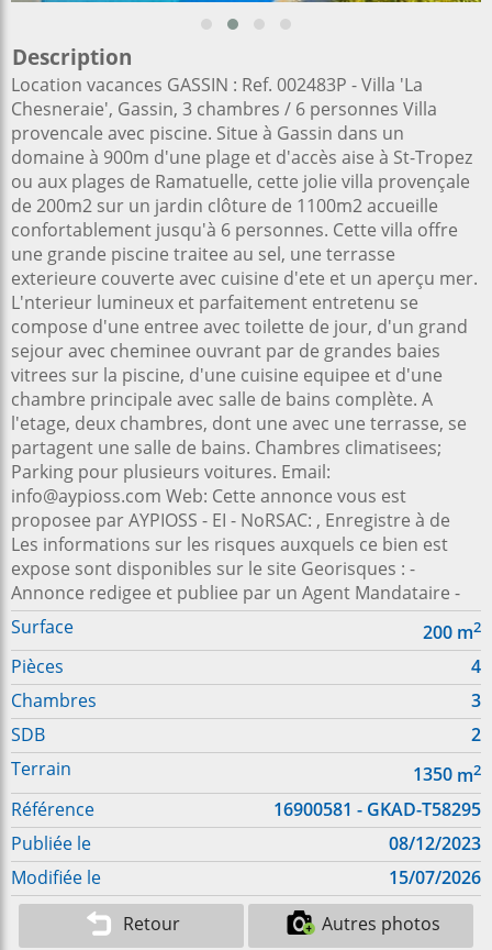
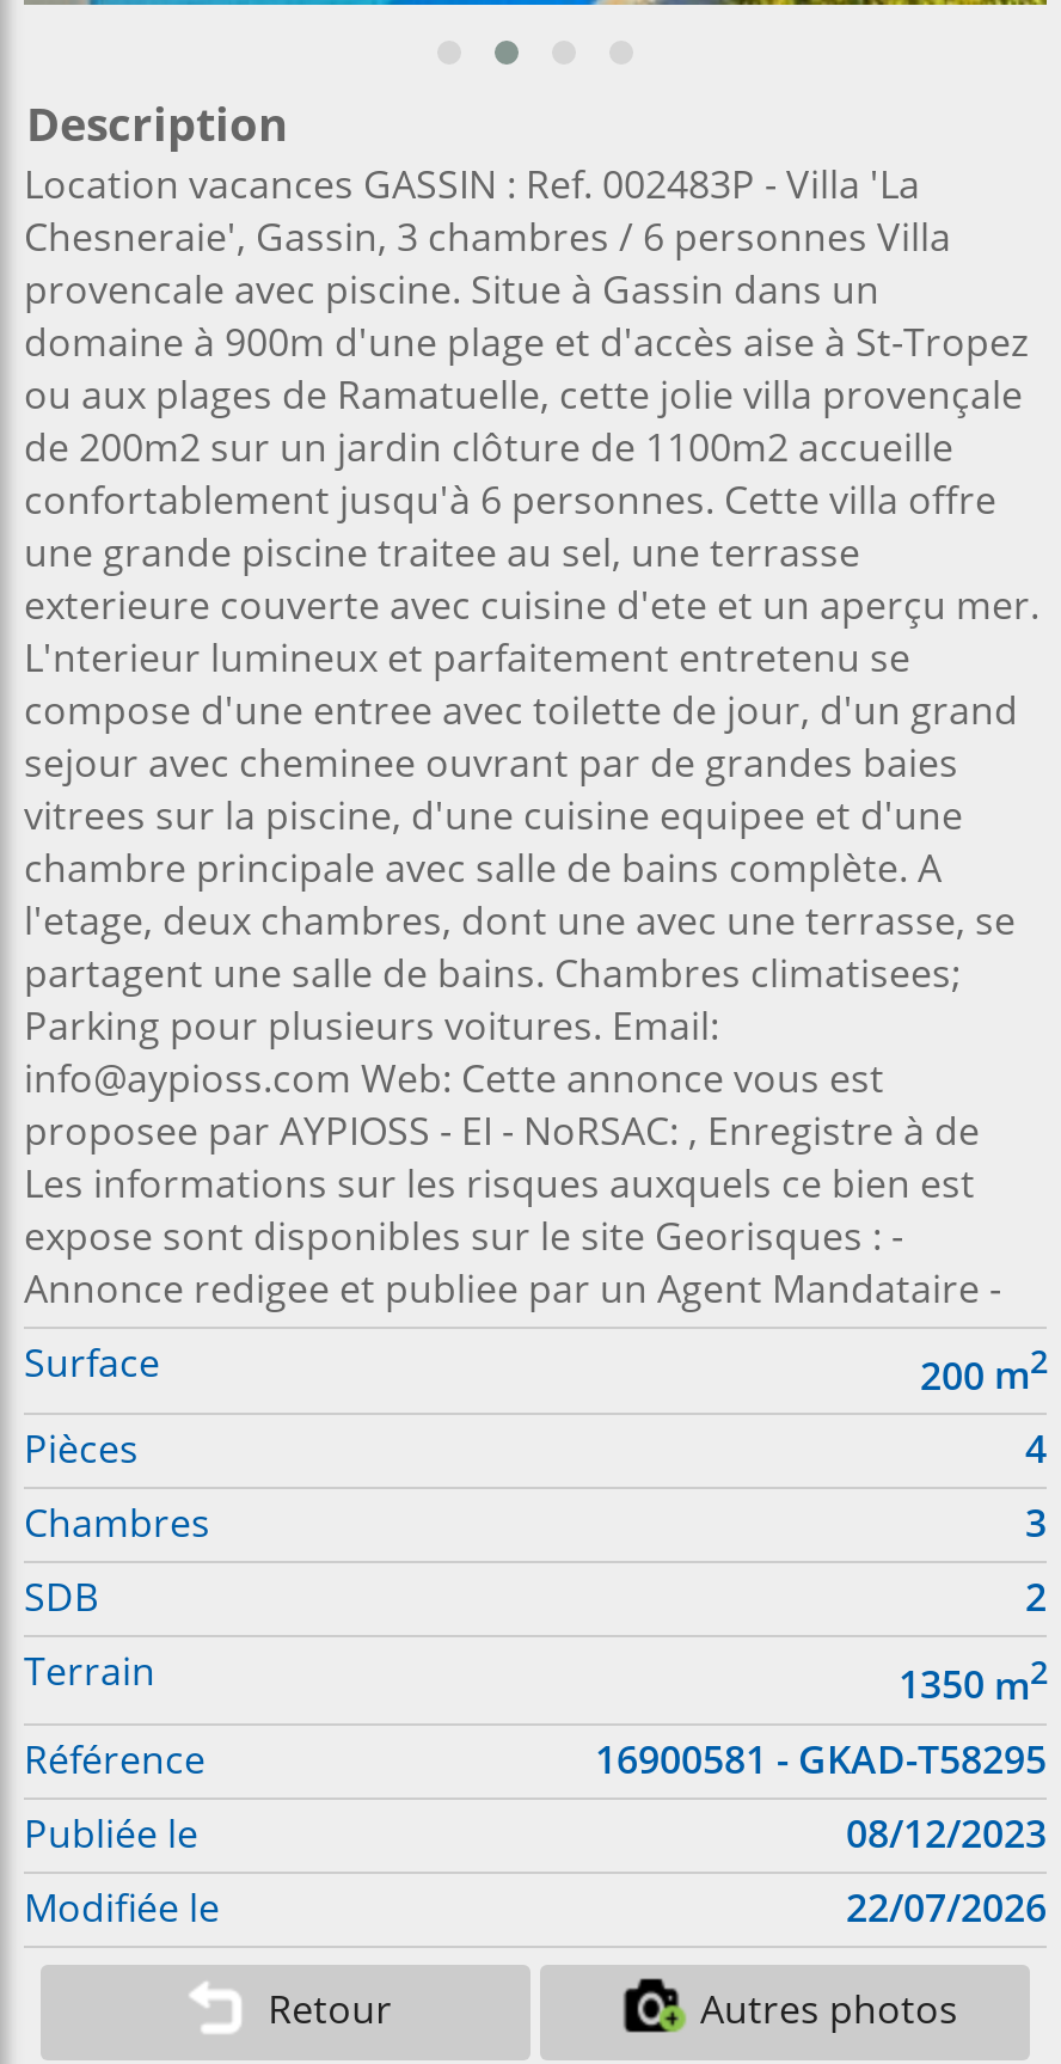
- 15/07/2026
+ 22/07/2026
